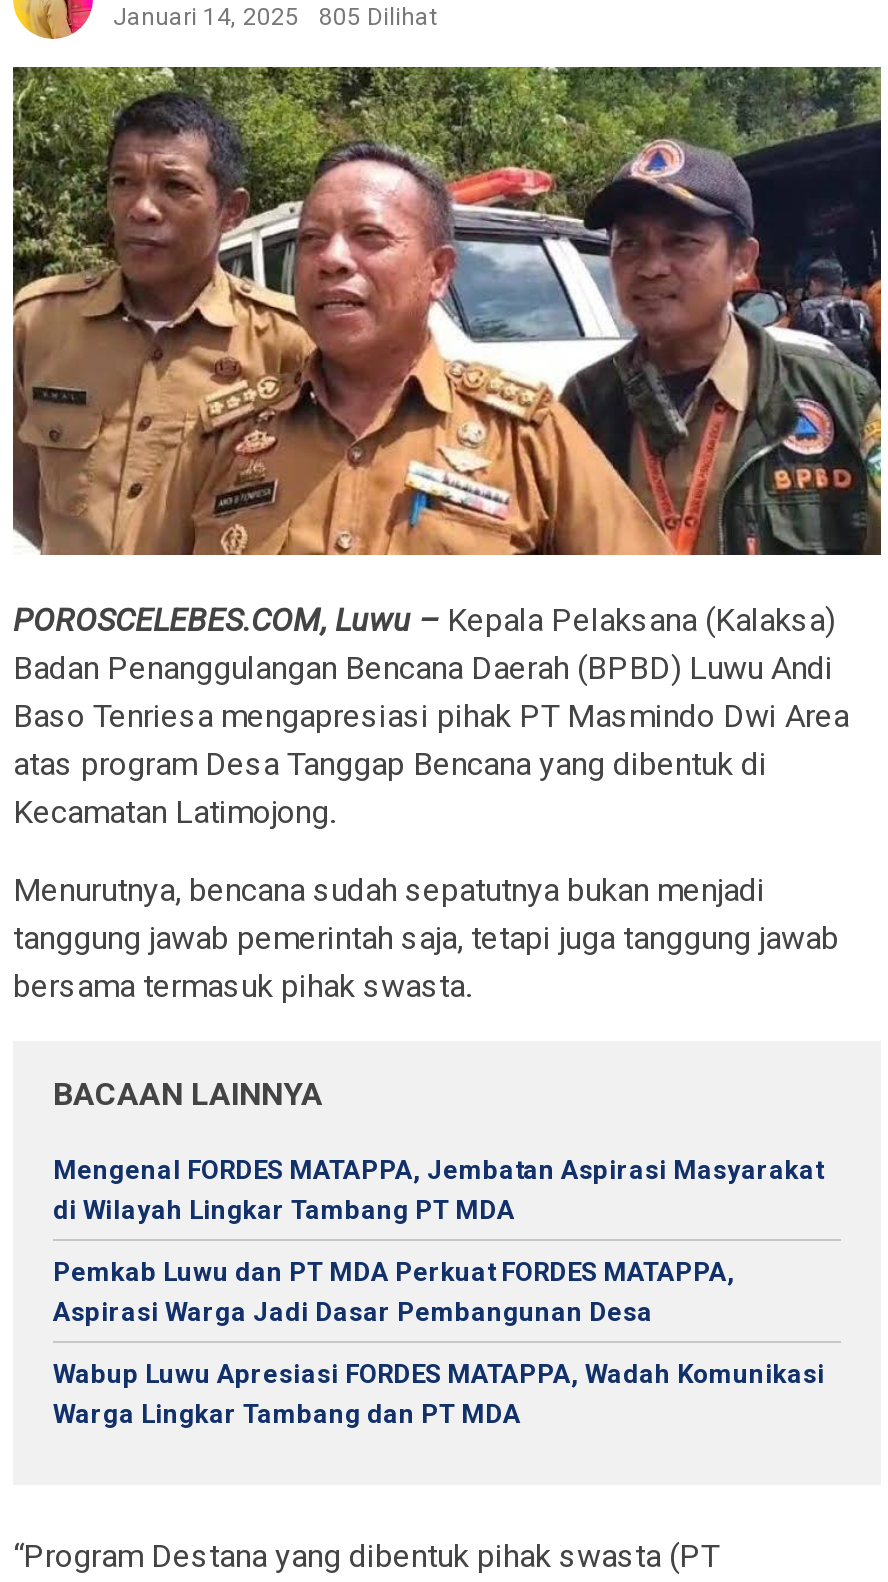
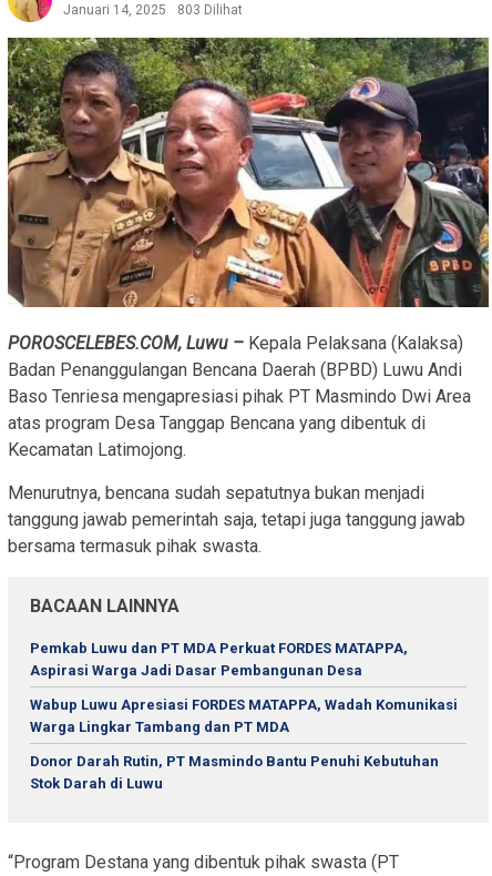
- Januari 14, 2025 805 Dilihat
+ Januari 14, 2025 803 Dilihat

- Mengenal FORDES MATAPPA, Jembatan Aspirasi Masyarakat
- di Wilayah Lingkar Tambang PT MDA

moved up: Pemkab Luwu dan PT MDA Perkuat FORDES MATAPPA, | Aspirasi Warga Jadi Dasar Pembangunan Desa | Wabup Luwu Apresiasi FORDES MATAPPA, Wadah Komunikasi | Warga Lingkar Tambang dan PT MDA

+ Donor Darah Rutin, PT Masmindo Bantu Penuhi Kebutuhan
+ Stok Darah di Luwu
